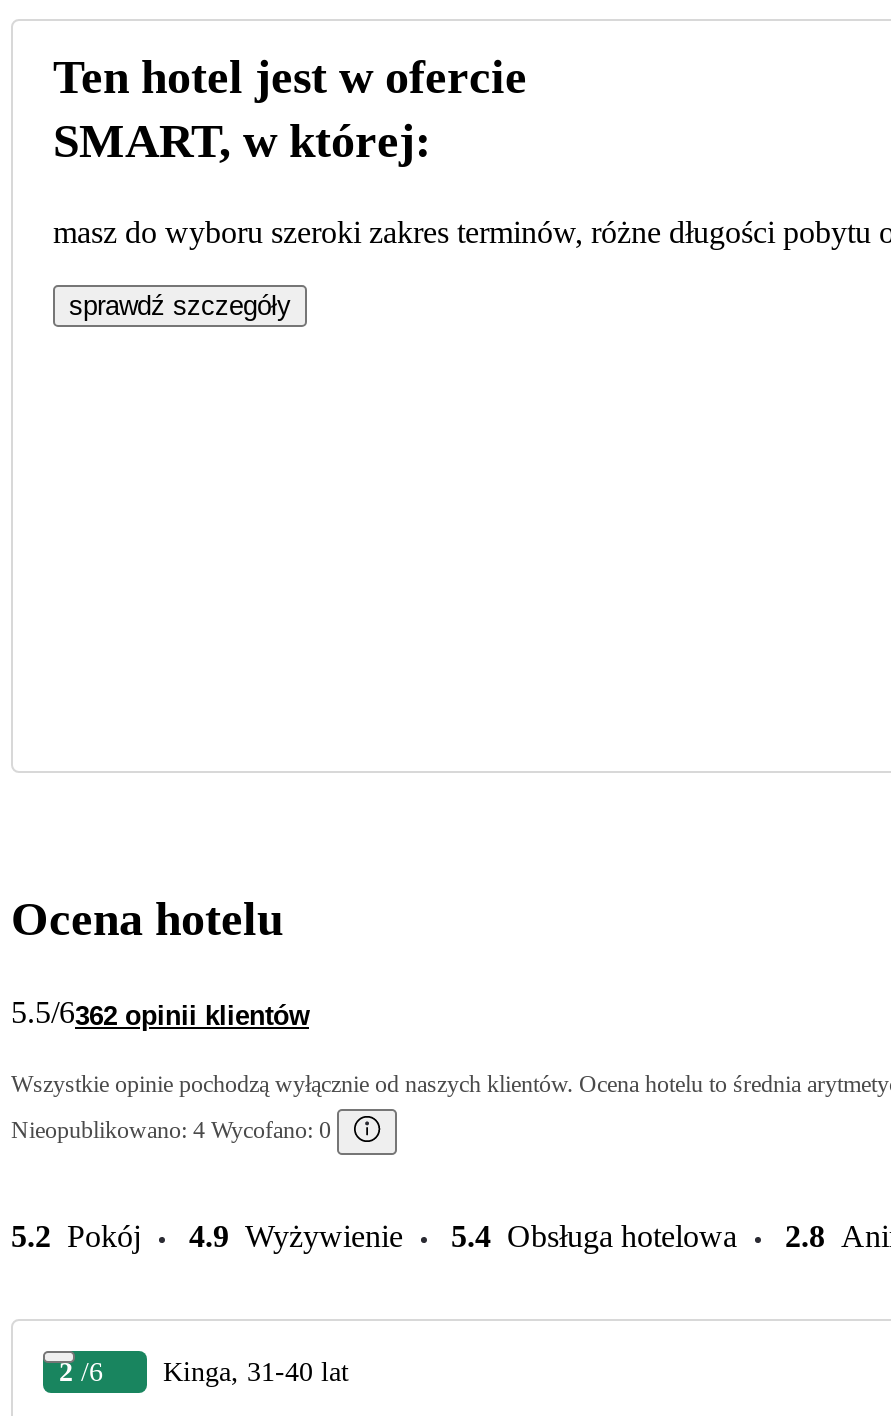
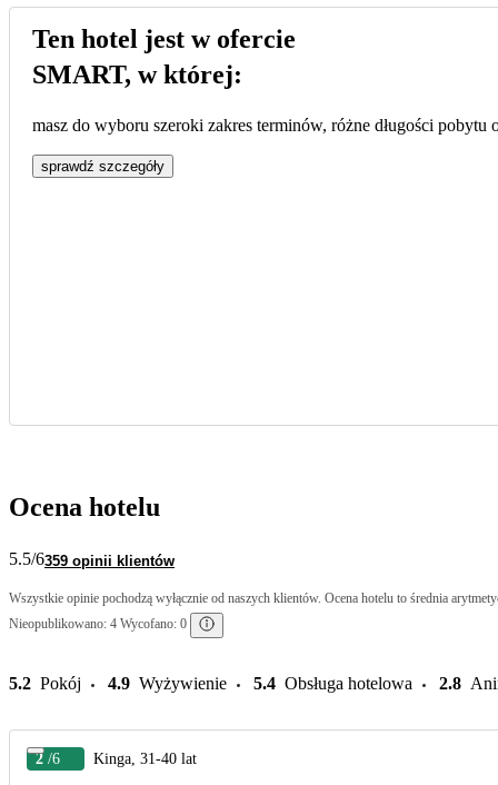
- 5.5/6362 opinii klientów
+ 5.5/6359 opinii klientów
